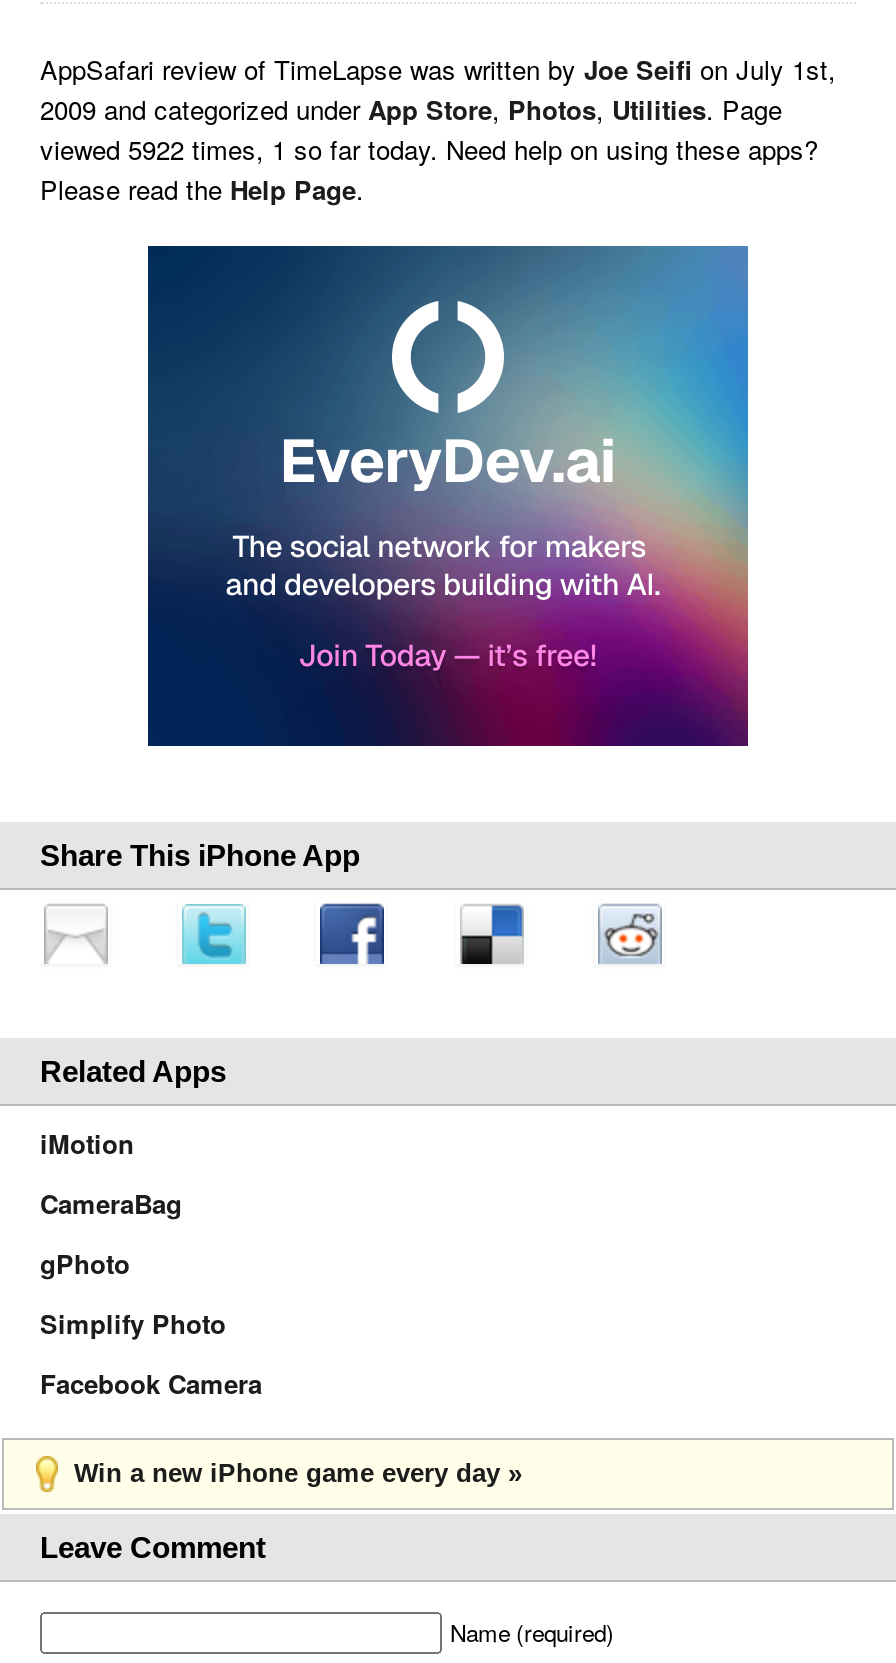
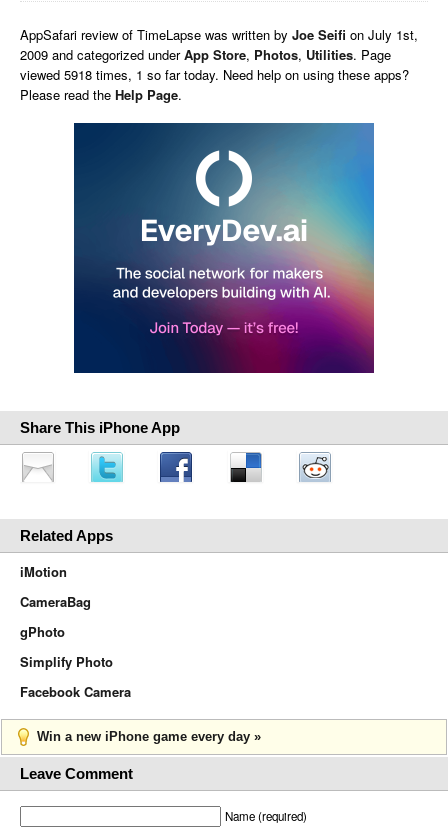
- viewed 5922 times, 1 so far today. Need help on using these apps?
+ viewed 5918 times, 1 so far today. Need help on using these apps?
